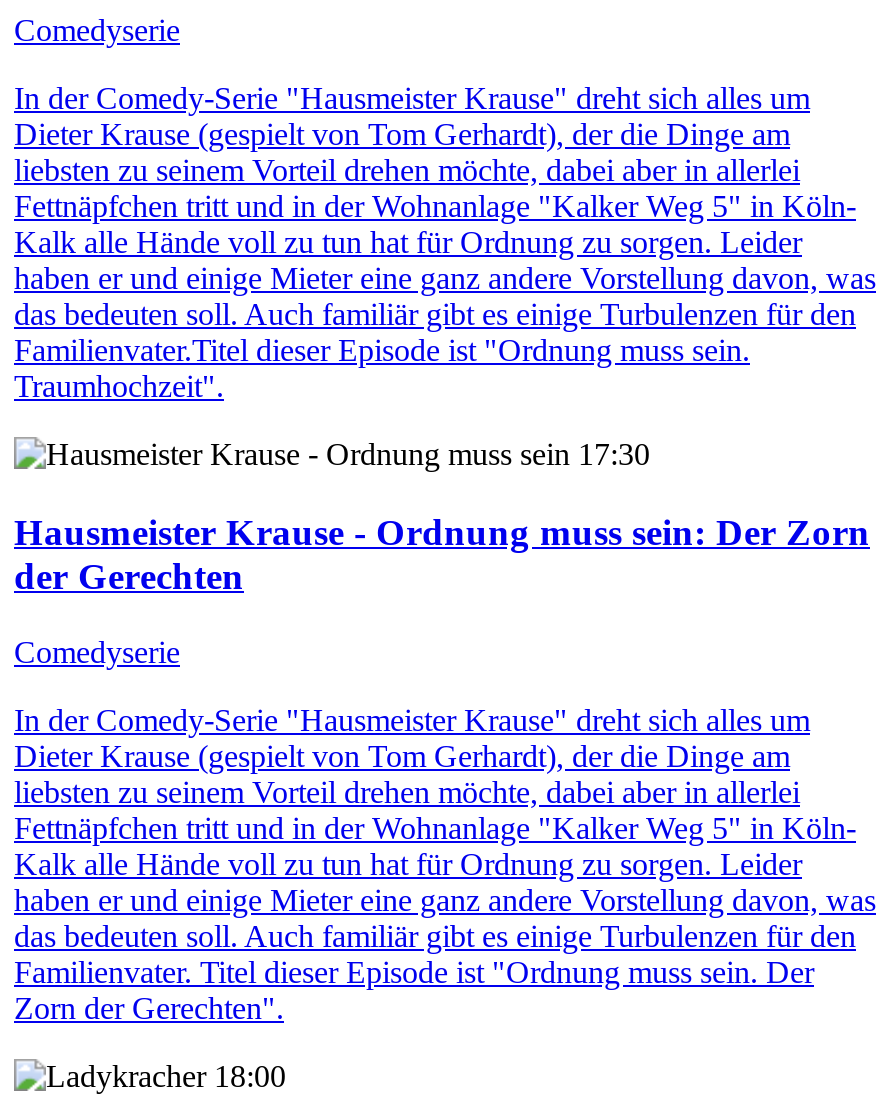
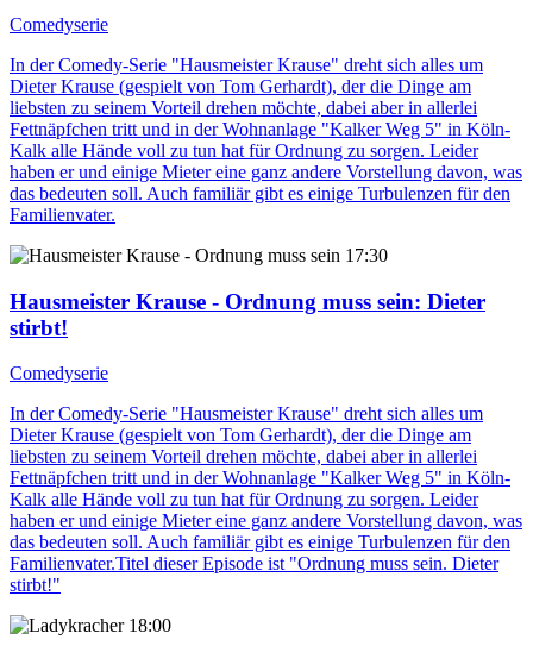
- Familienvater.Titel dieser Episode ist "Ordnung muss sein.
- Traumhochzeit".
+ Familienvater.

- Hausmeister Krause - Ordnung muss sein: Der Zorn
- der Gerechten
+ Hausmeister Krause - Ordnung muss sein: Dieter
+ stirbt!

- Familienvater. Titel dieser Episode ist "Ordnung muss sein. Der
- Zorn der Gerechten".
+ Familienvater.Titel dieser Episode ist "Ordnung muss sein. Dieter
+ stirbt!"
